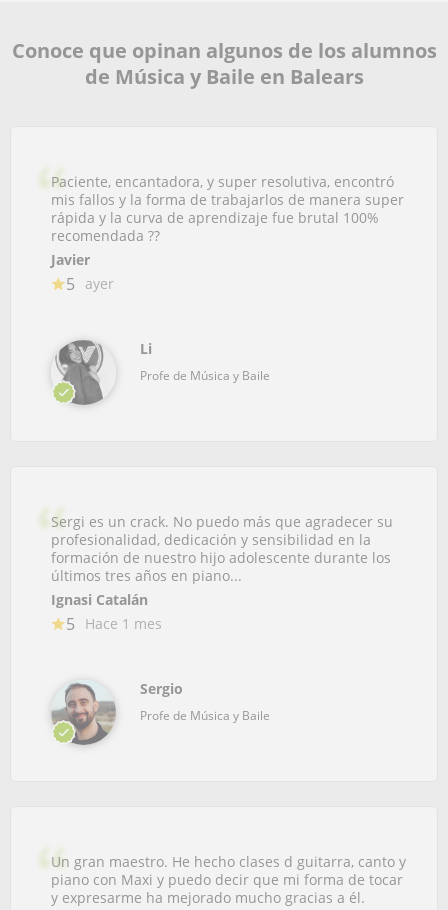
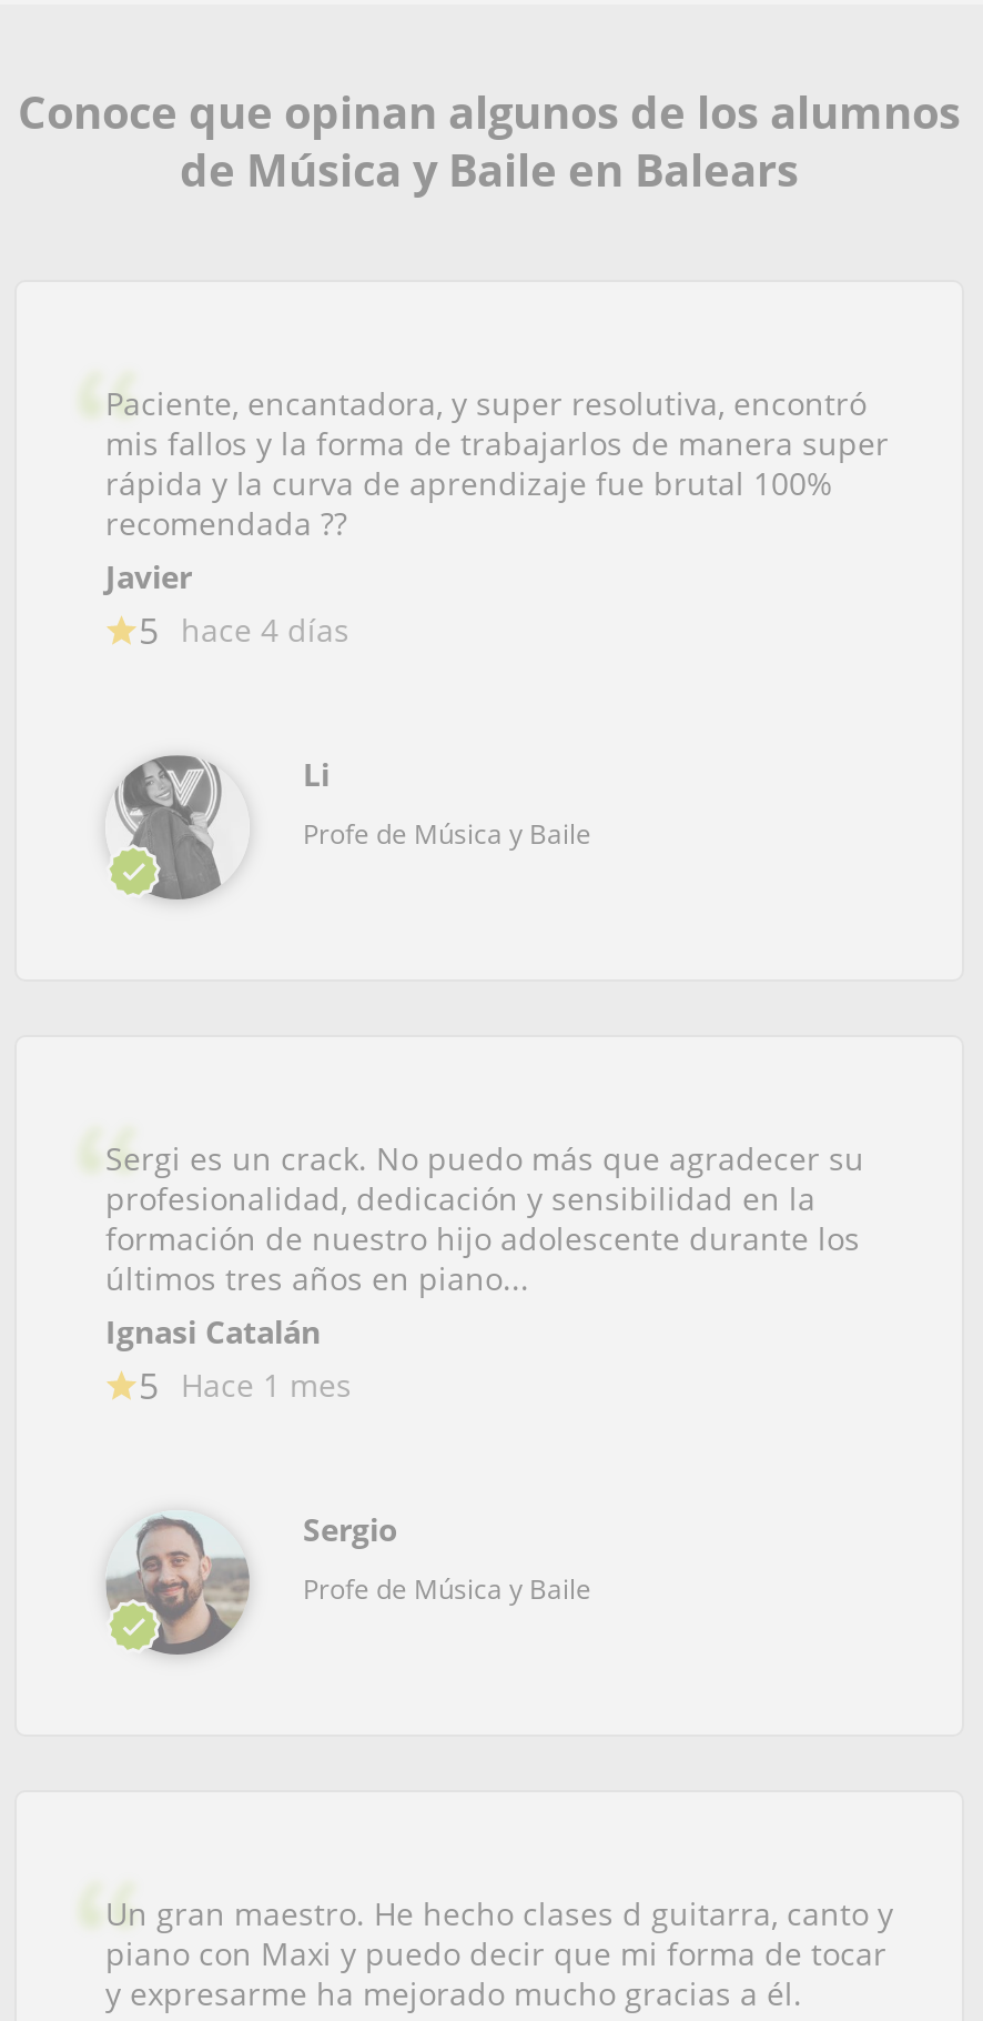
- 5 ayer
+ 5 hace 4 días
